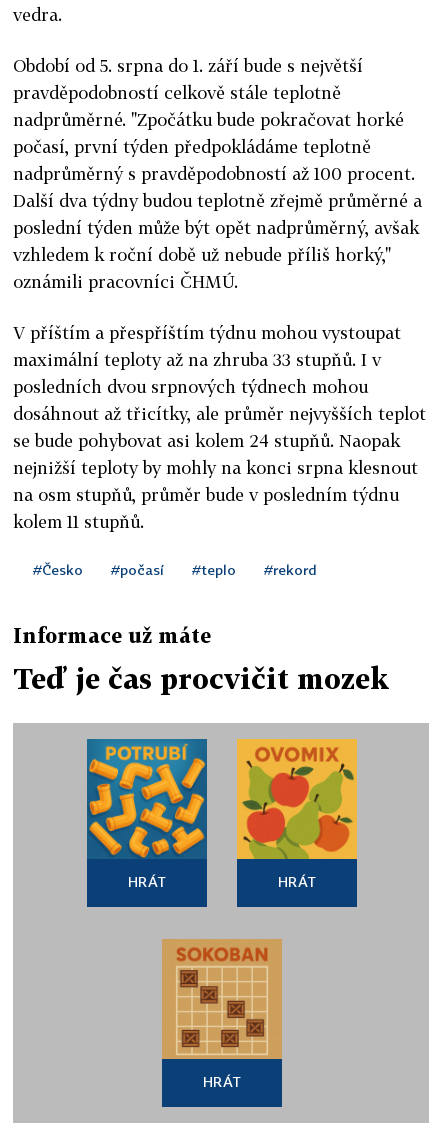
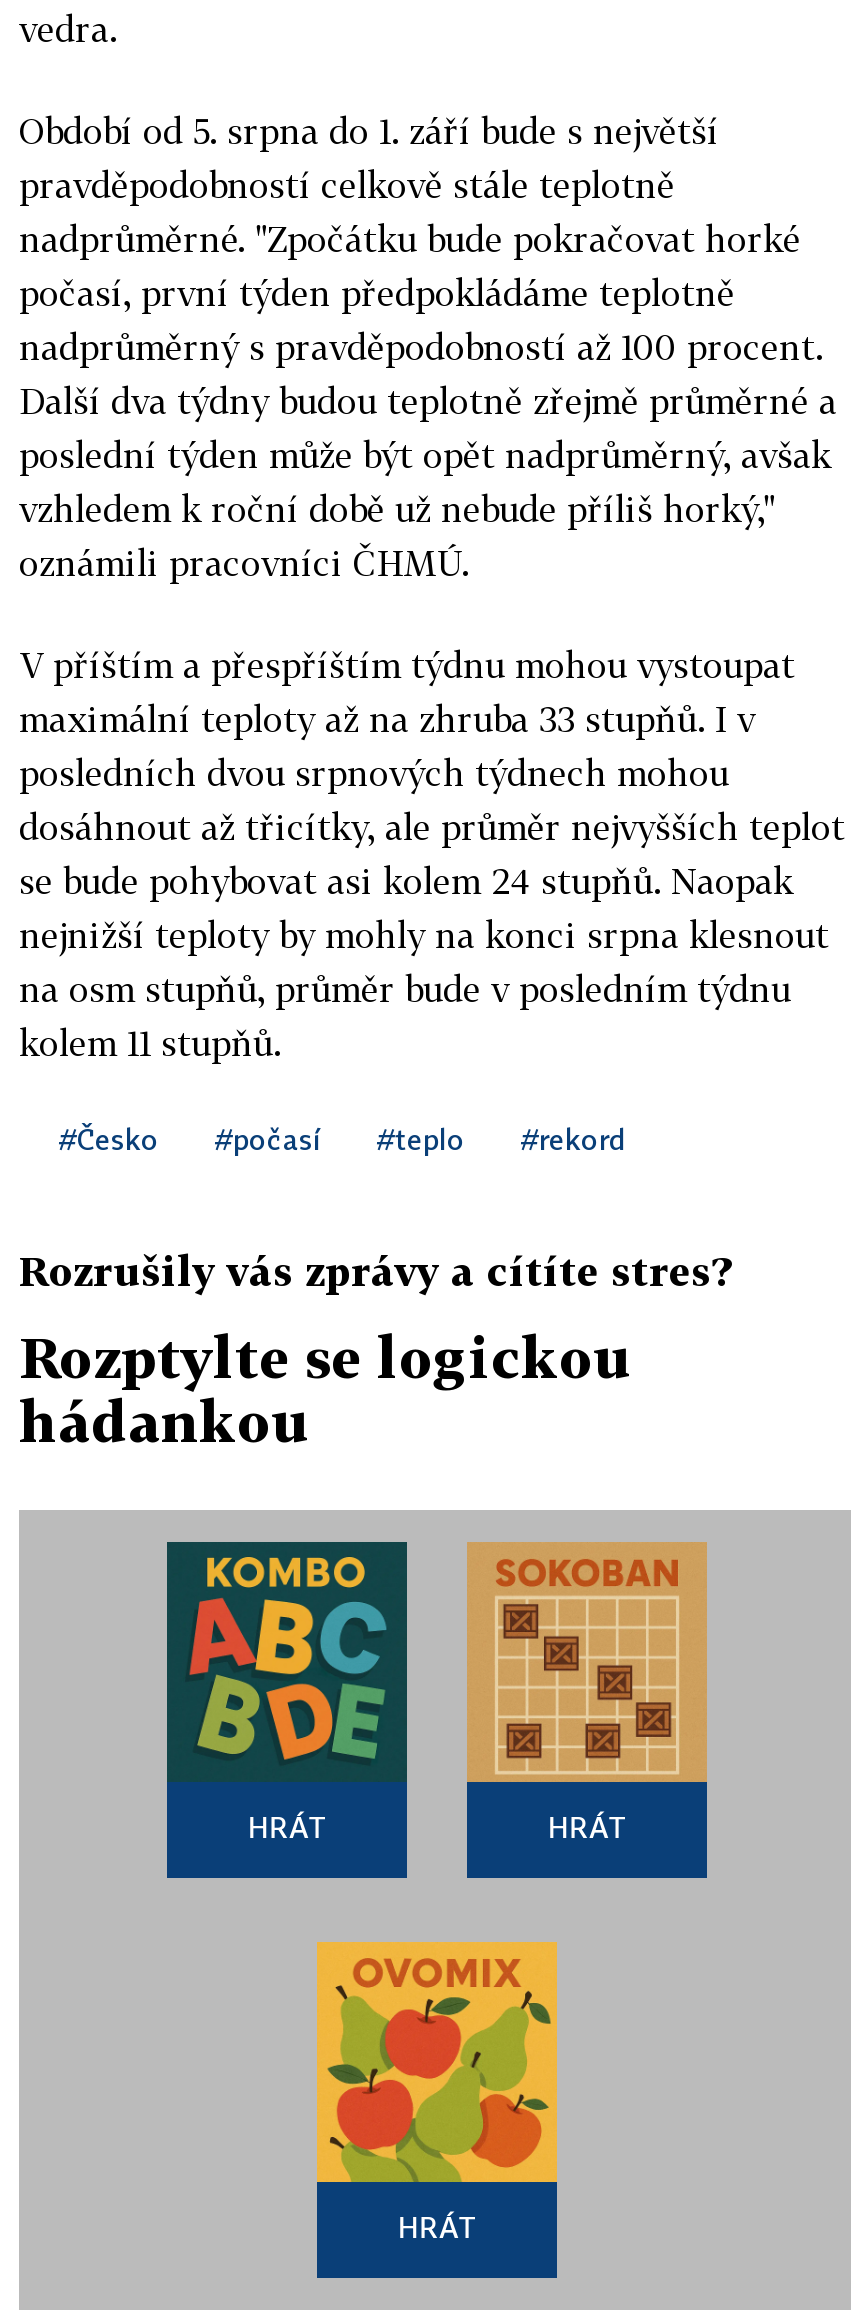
- Informace už máte
+ Rozrušily vás zprávy a cítíte stres?

- Teď je čas procvičit mozek
+ Rozptylte se logickou
+ hádankou

- [image]
+ [image]

moved down: [image]

moved up: [image]
